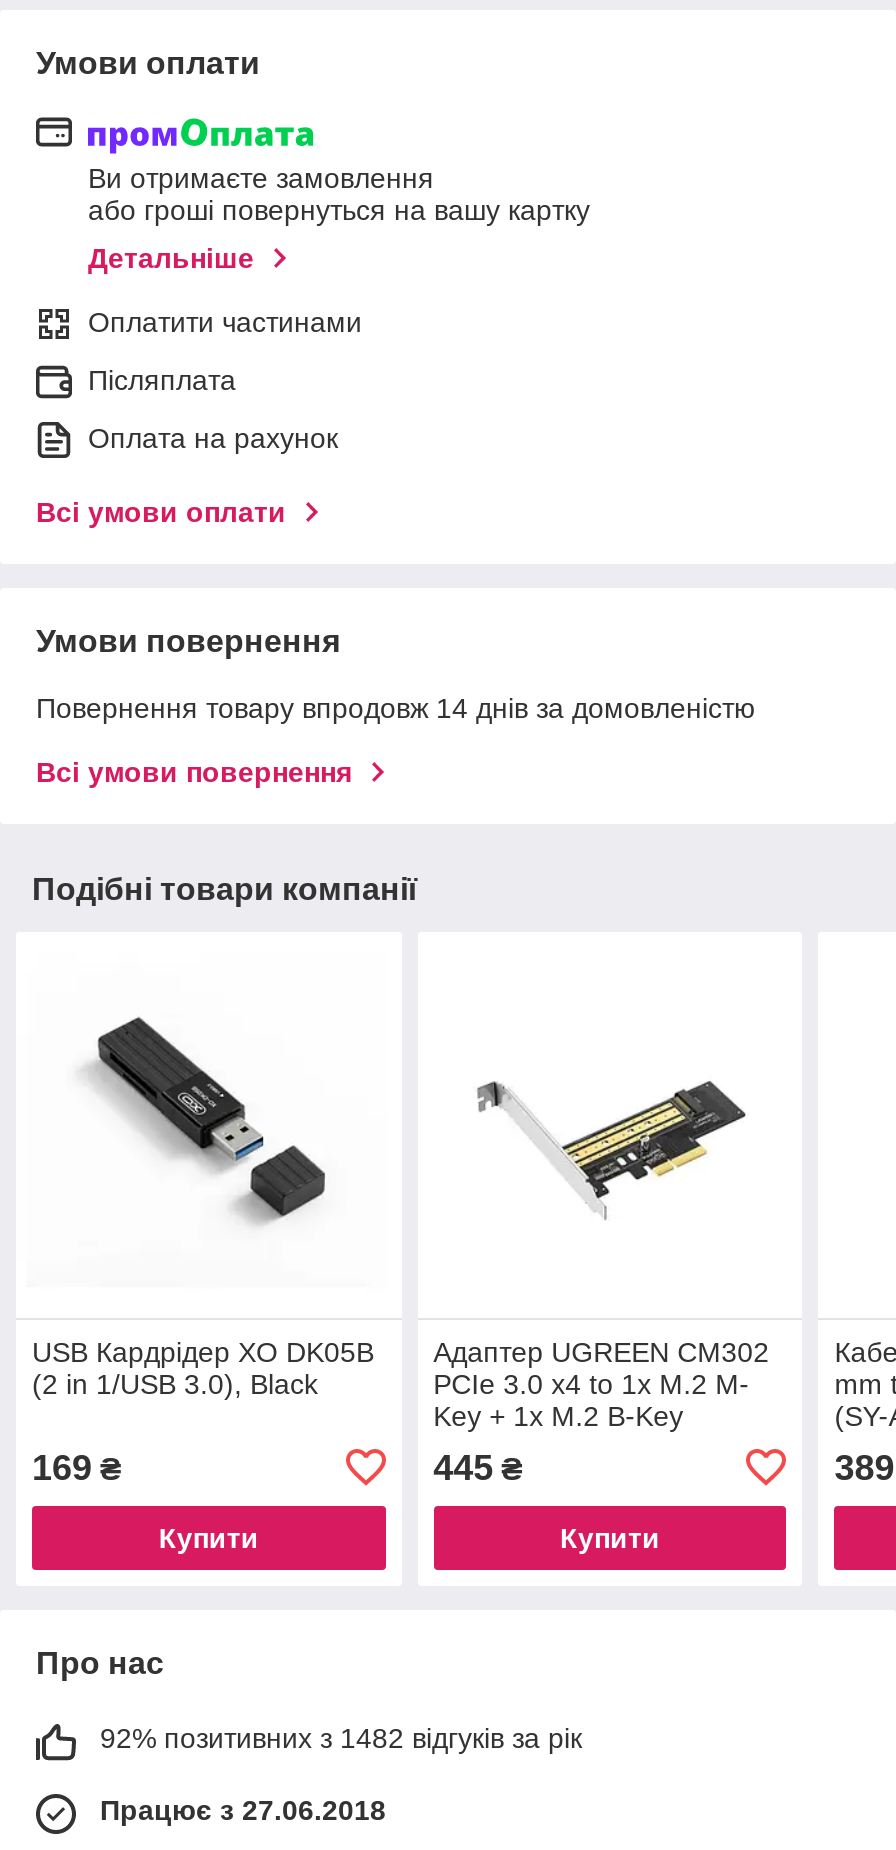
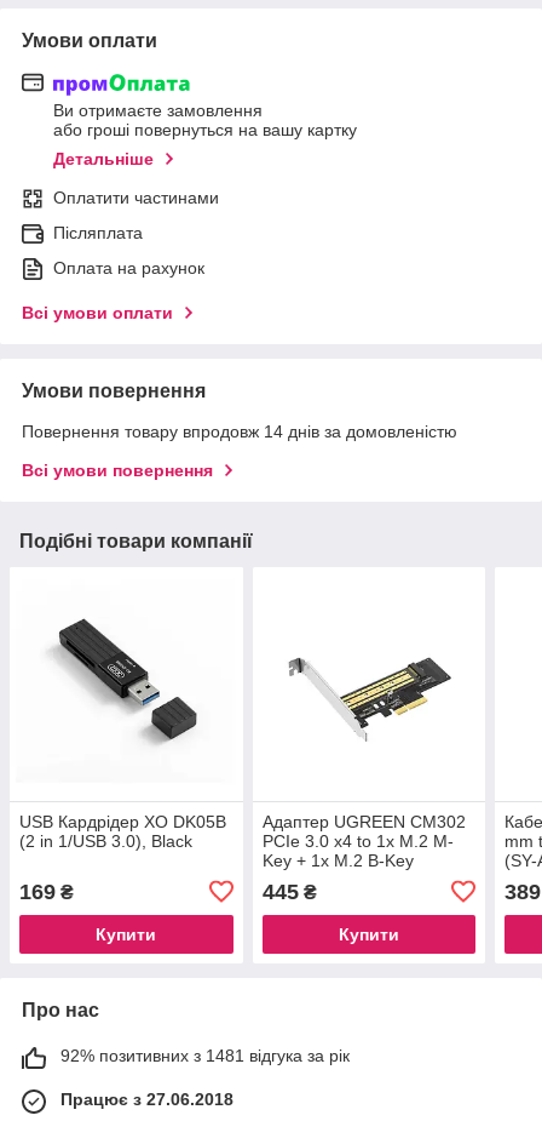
- 92% позитивних з 1482 відгуків за рік
+ 92% позитивних з 1481 відгука за рік
